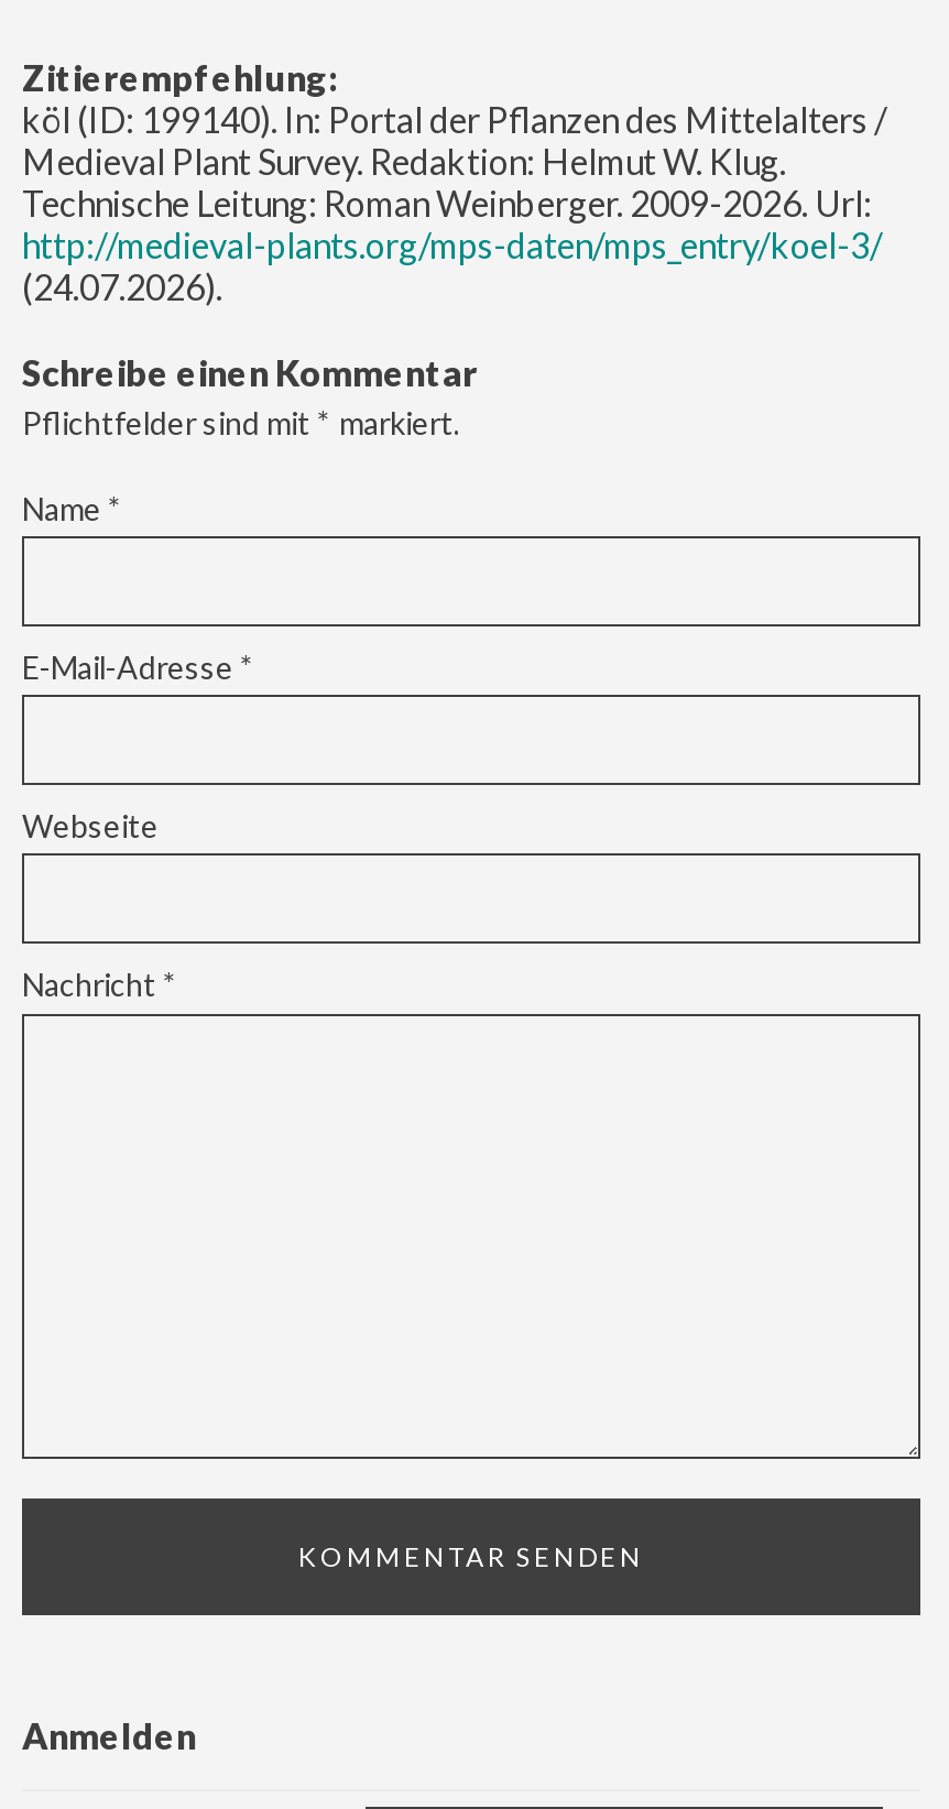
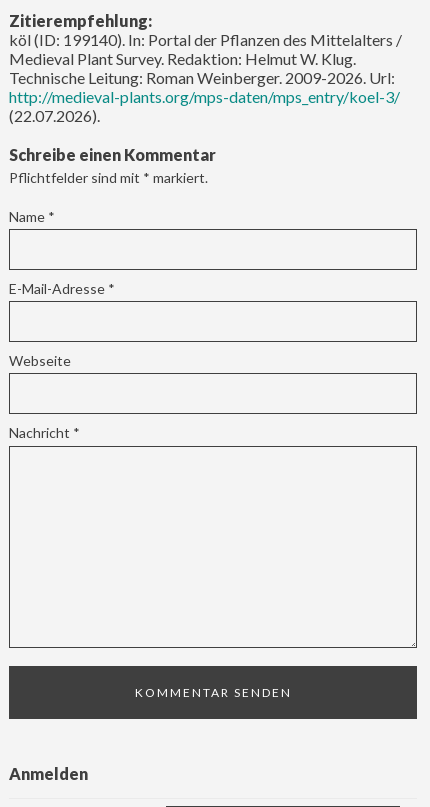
- (24.07.2026).
+ (22.07.2026).
